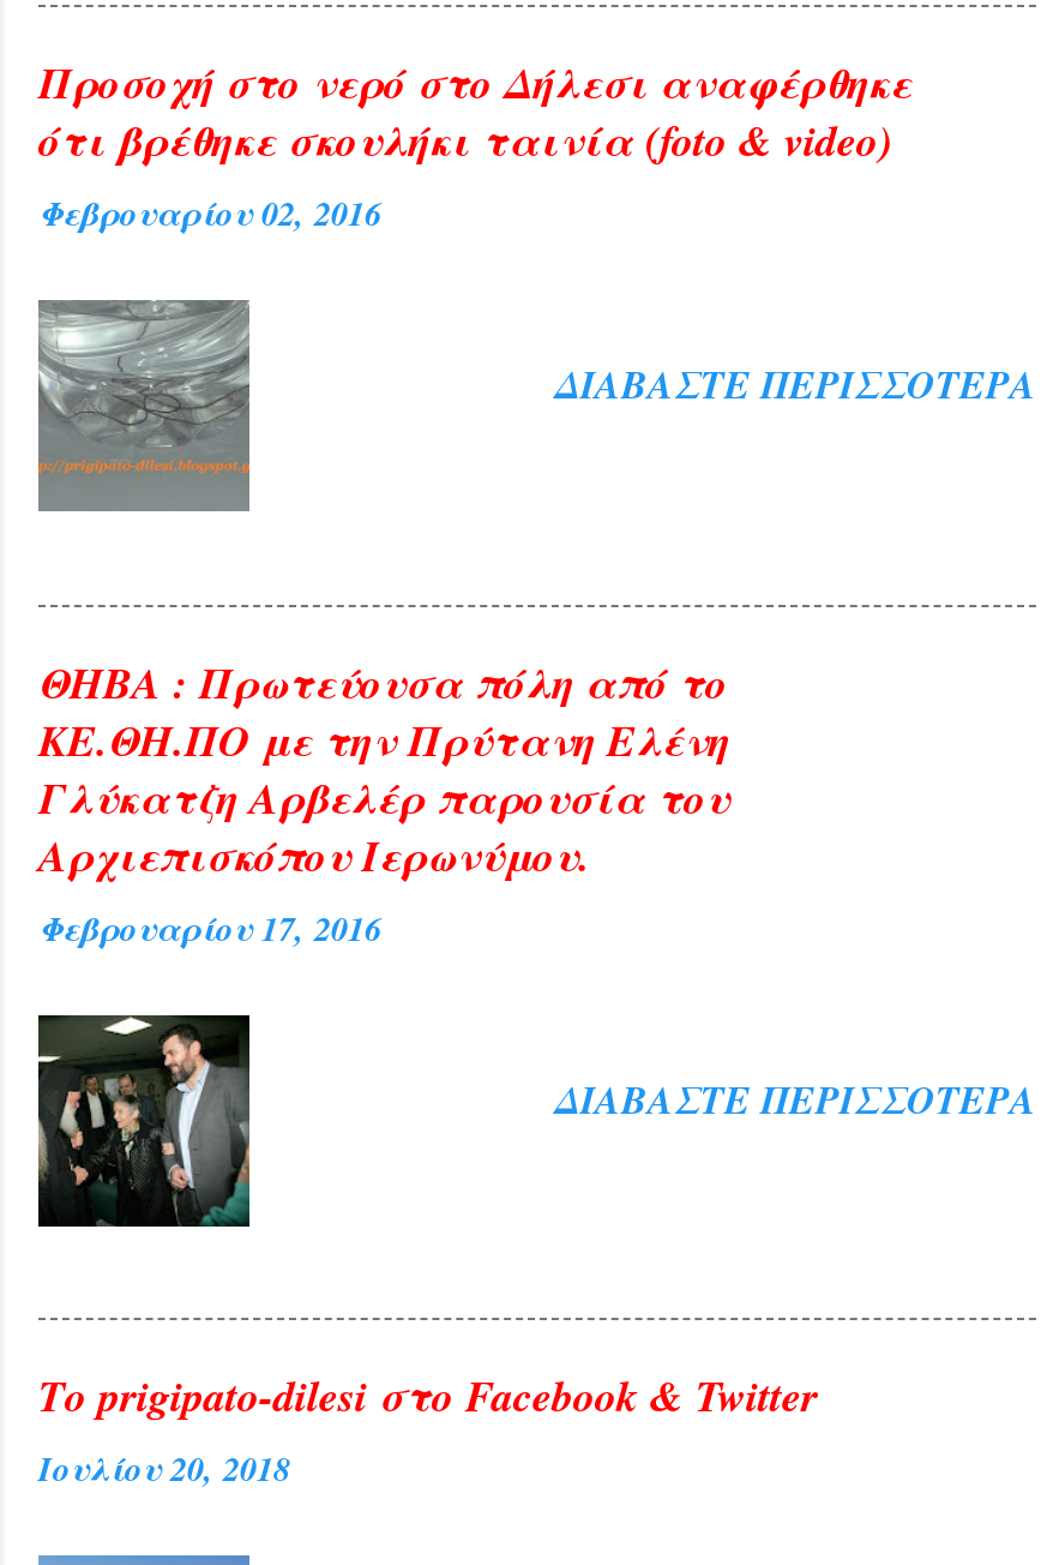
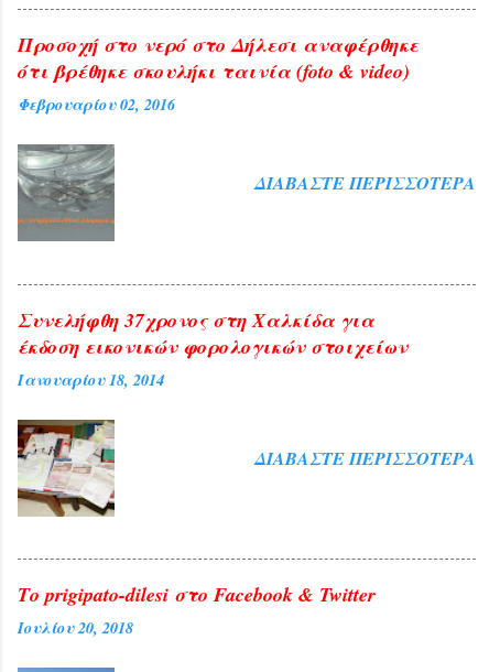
- ΘΗΒΑ : Πρωτεύουσα πόλη από το
- ΚΕ.ΘΗ.ΠΟ με την Πρύτανη Ελένη
- Γλύκατζη Αρβελέρ παρουσία του
- Αρχιεπισκόπου Ιερωνύμου.
- Φεβρουαρίου 17, 2016
+ Συνελήφθη 37χρονος στη Χαλκίδα για
+ έκδοση εικονικών φορολογικών στοιχείων
+ Ιανουαρίου 18, 2014

- [image]
+ [image]
